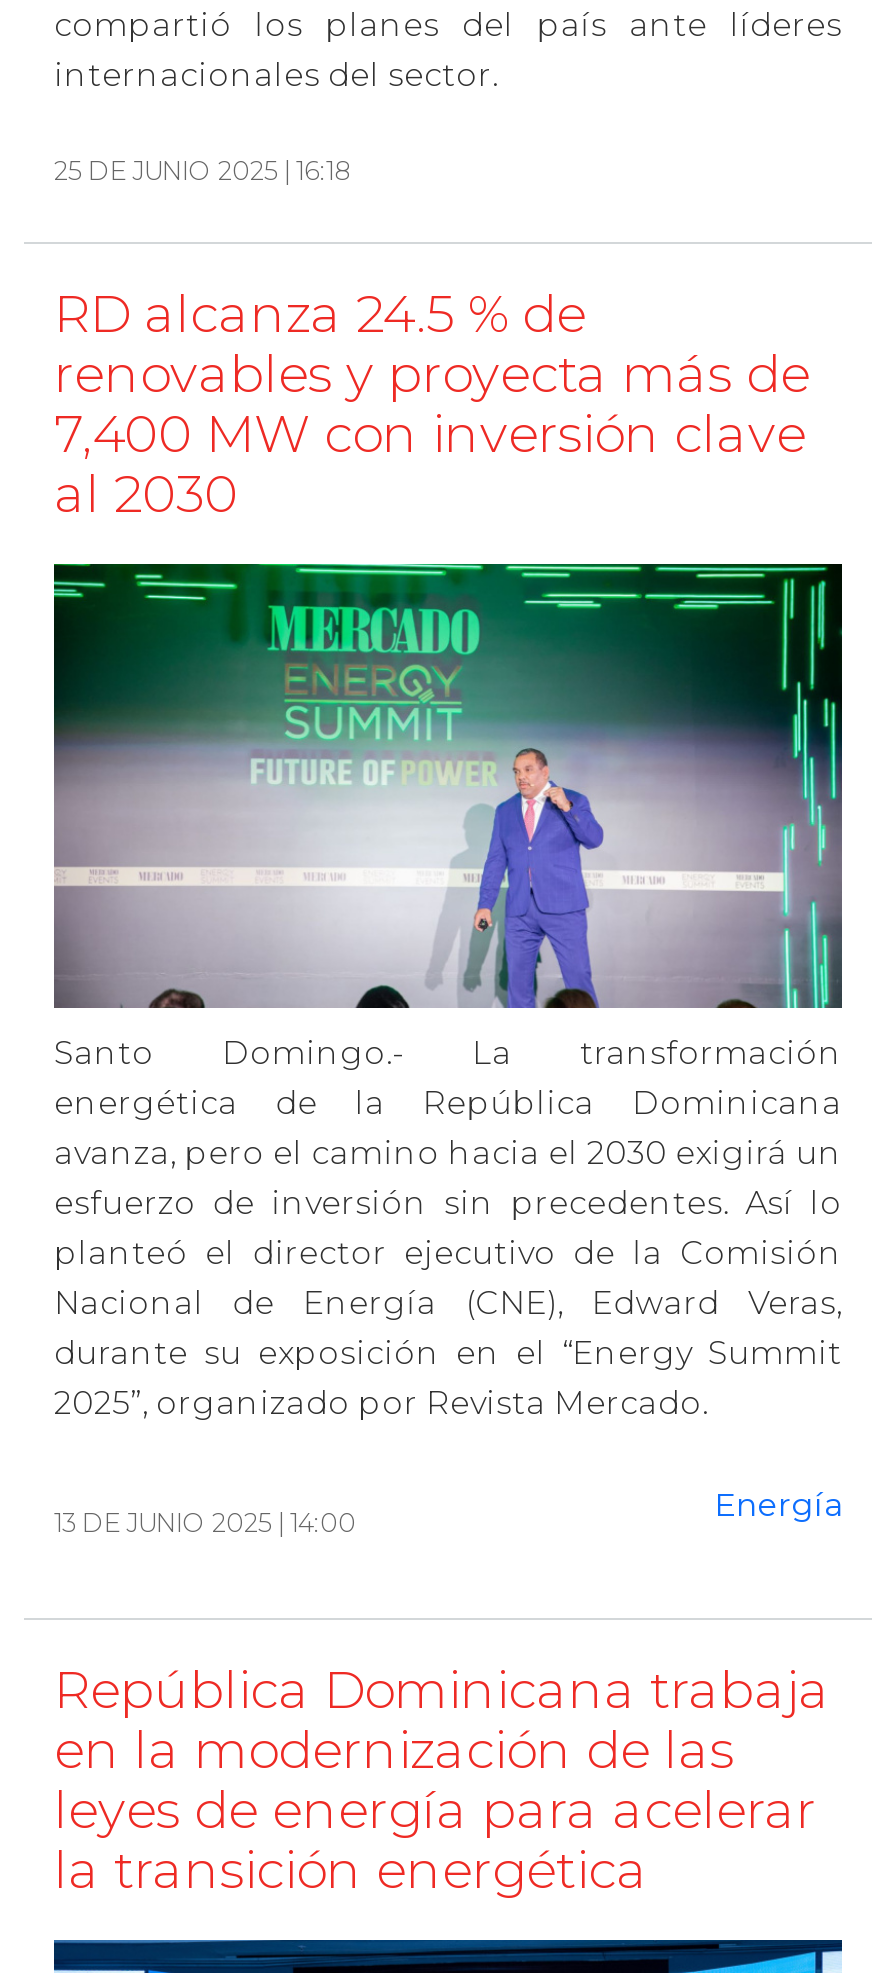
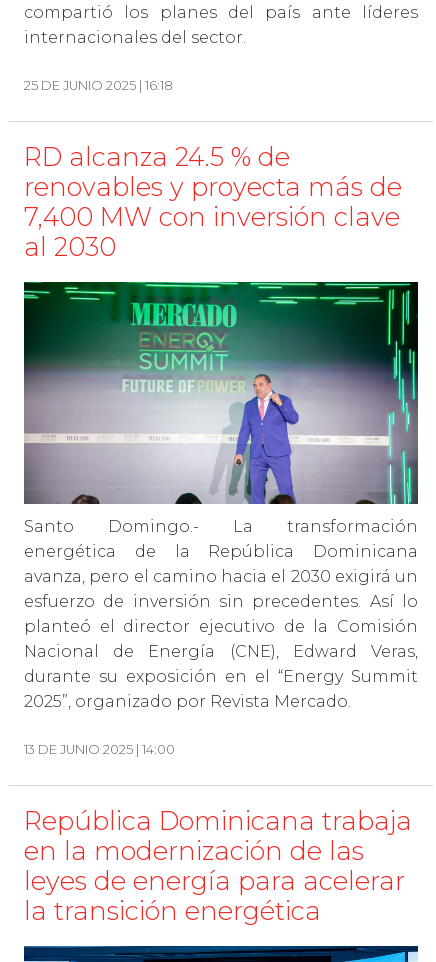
- Energía
